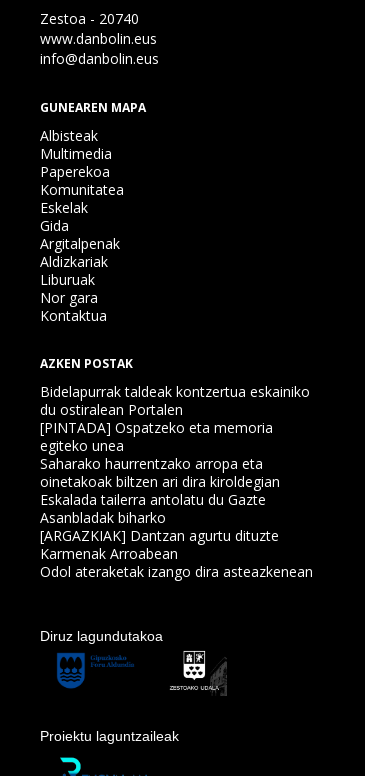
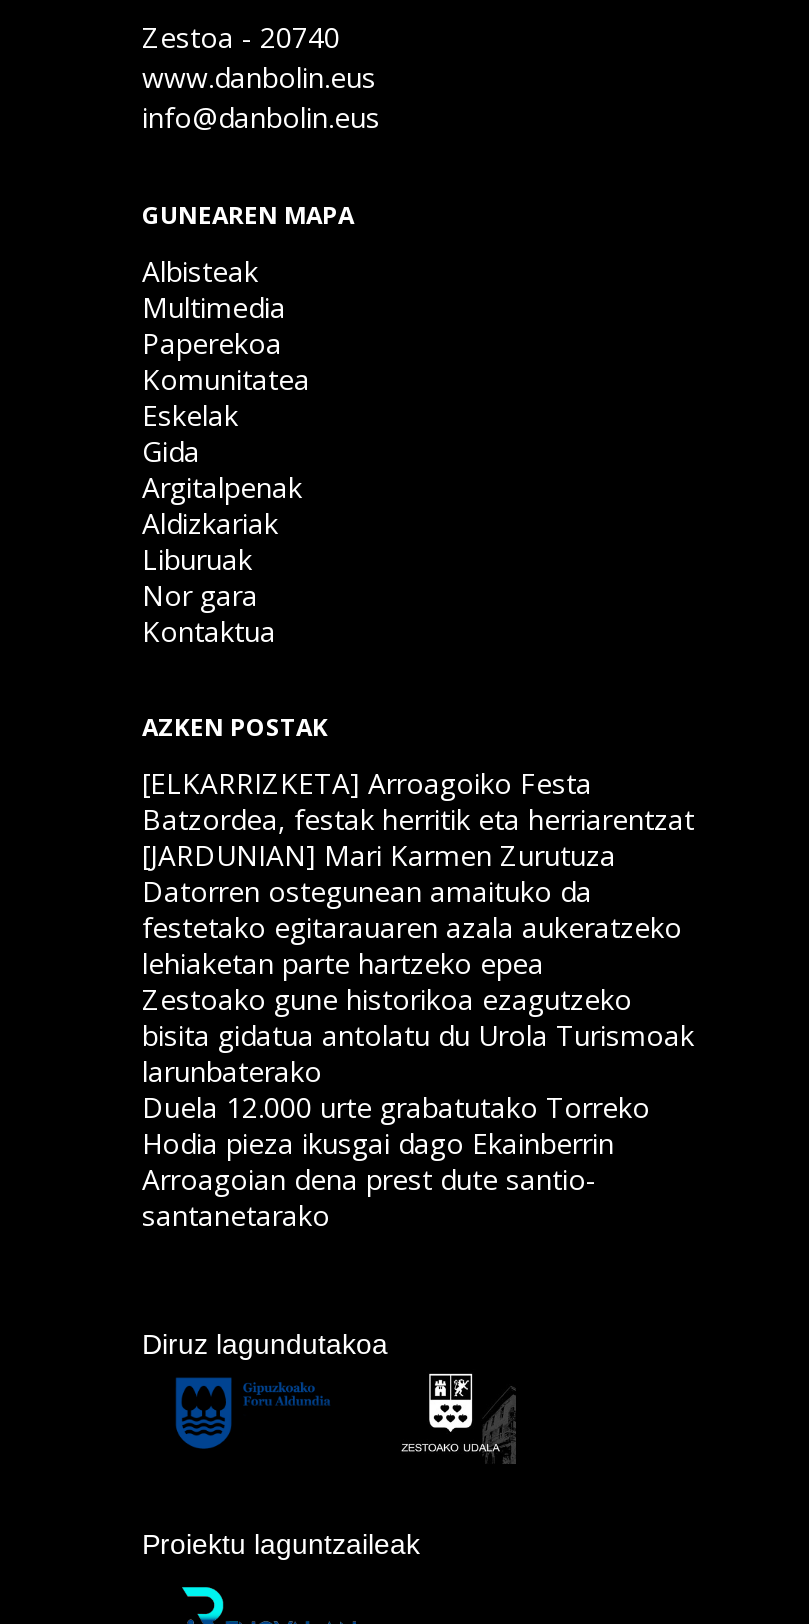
- Bidelapurrak taldeak kontzertua eskainiko
- du ostiralean Portalen
- [PINTADA] Ospatzeko eta memoria
- egiteko unea
- Saharako haurrentzako arropa eta
- oinetakoak biltzen ari dira kiroldegian
- Eskalada tailerra antolatu du Gazte
- Asanbladak biharko
- [ARGAZKIAK] Dantzan agurtu dituzte
- Karmenak Arroabean
- Odol ateraketak izango dira asteazkenean
+ [ELKARRIZKETA] Arroagoiko Festa
+ Batzordea, festak herritik eta herriarentzat
+ [JARDUNIAN] Mari Karmen Zurutuza
+ Datorren ostegunean amaituko da
+ festetako egitarauaren azala aukeratzeko
+ lehiaketan parte hartzeko epea
+ Zestoako gune historikoa ezagutzeko
+ bisita gidatua antolatu du Urola Turismoak
+ larunbaterako
+ Duela 12.000 urte grabatutako Torreko
+ Hodia pieza ikusgai dago Ekainberrin
+ Arroagoian dena prest dute santio-
+ santanetarako
